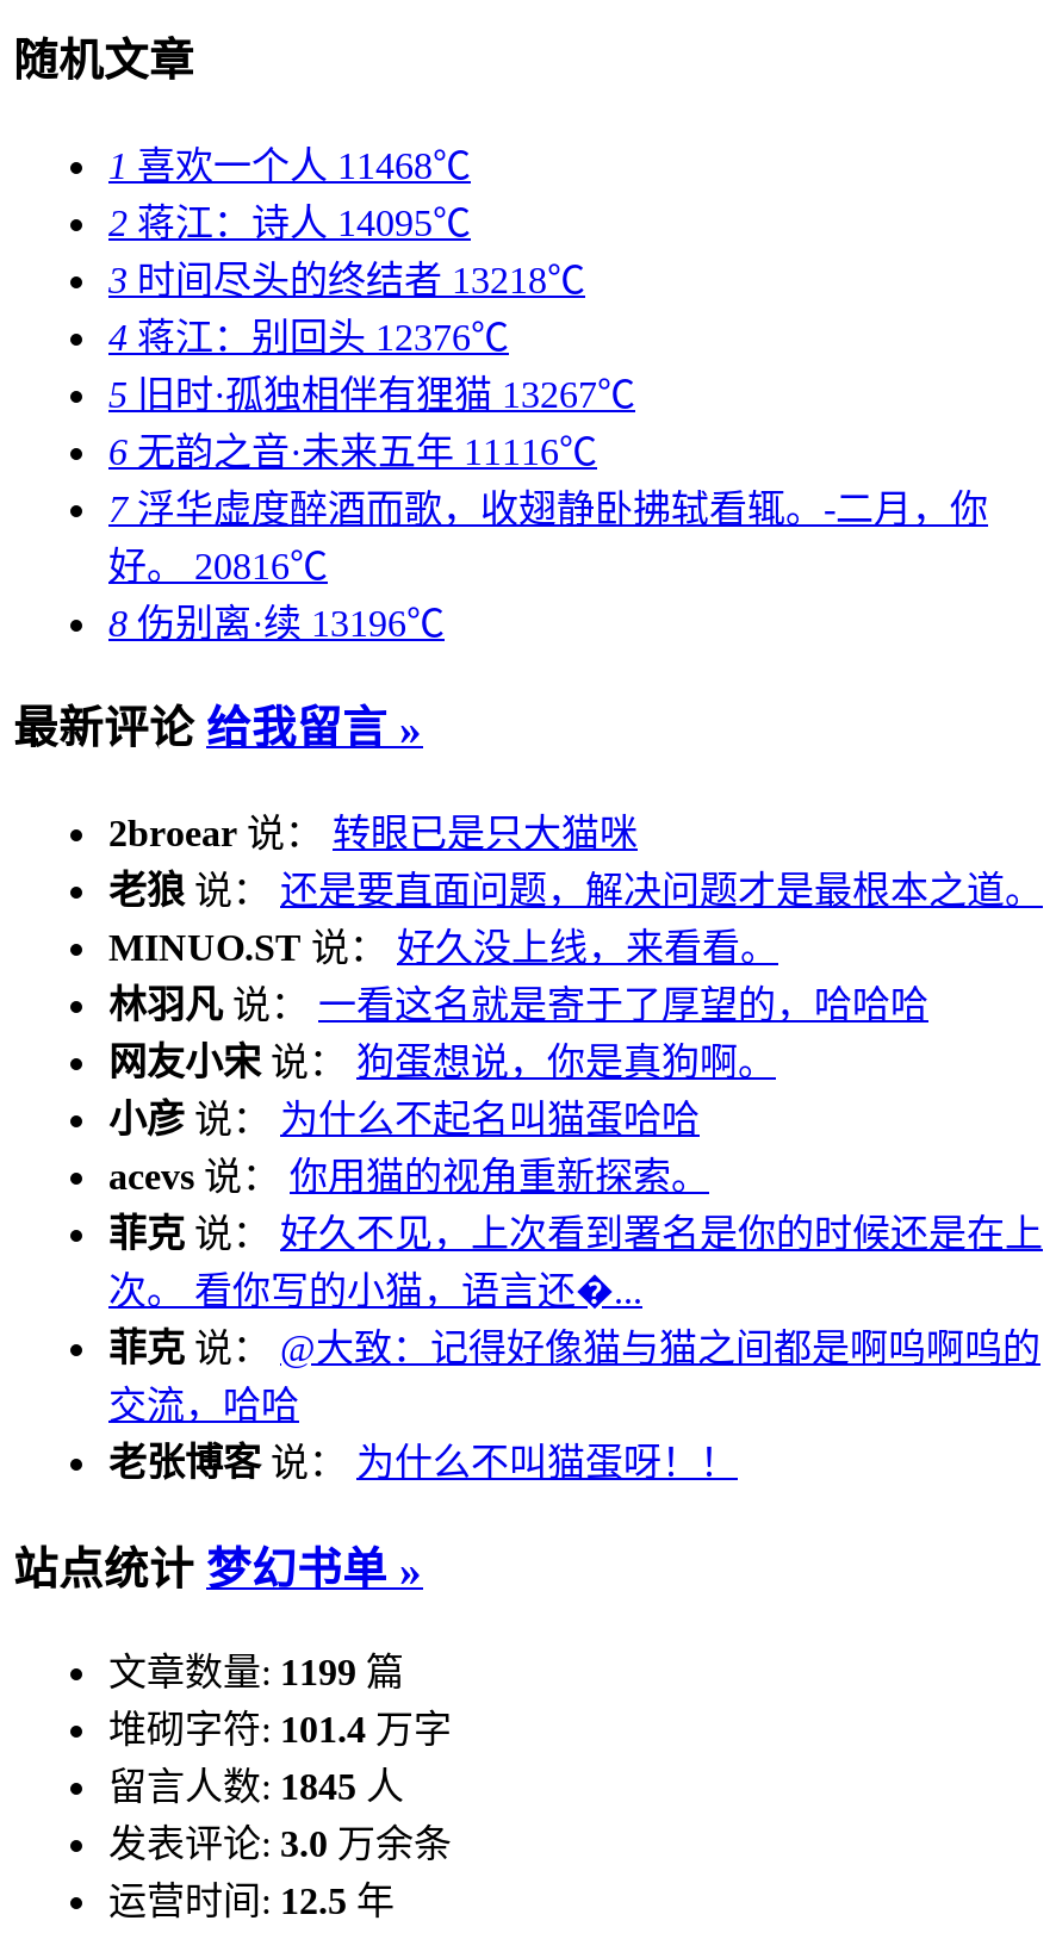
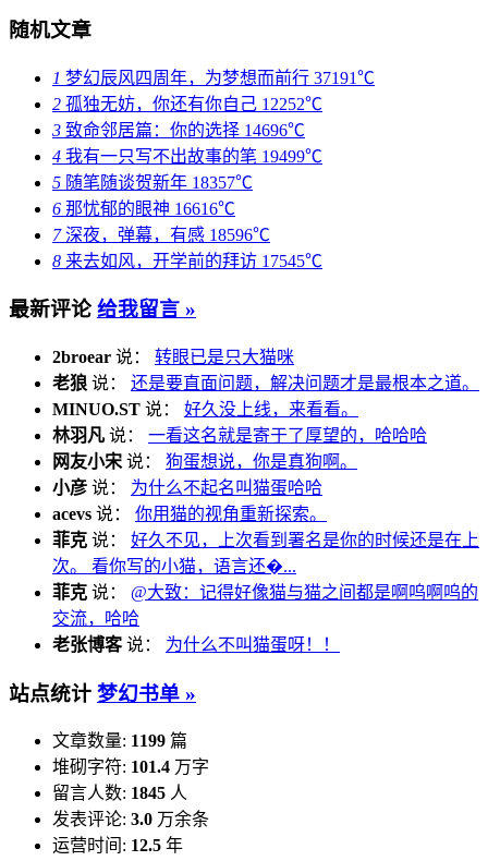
- 1喜欢一个人11468℃
- 2蒋江：诗人14095℃
- 3时间尽头的终结者13218℃
- 4蒋江：别回头12376℃
- 5旧时·孤独相伴有狸猫13267℃
- 6无韵之音·未来五年11116℃
- 7浮华虚度醉酒而歌，收翅静卧拂轼看辄。-二月，你
- 好。20816℃
- 8伤别离·续13196℃
+ 1梦幻辰风四周年，为梦想而前行37191℃
+ 2孤独无妨，你还有你自己12252℃
+ 3致命邻居篇：你的选择14696℃
+ 4我有一只写不出故事的笔19499℃
+ 5随笔随谈贺新年18357℃
+ 6那忧郁的眼神16616℃
+ 7深夜，弹幕，有感18596℃
+ 8来去如风，开学前的拜访17545℃
